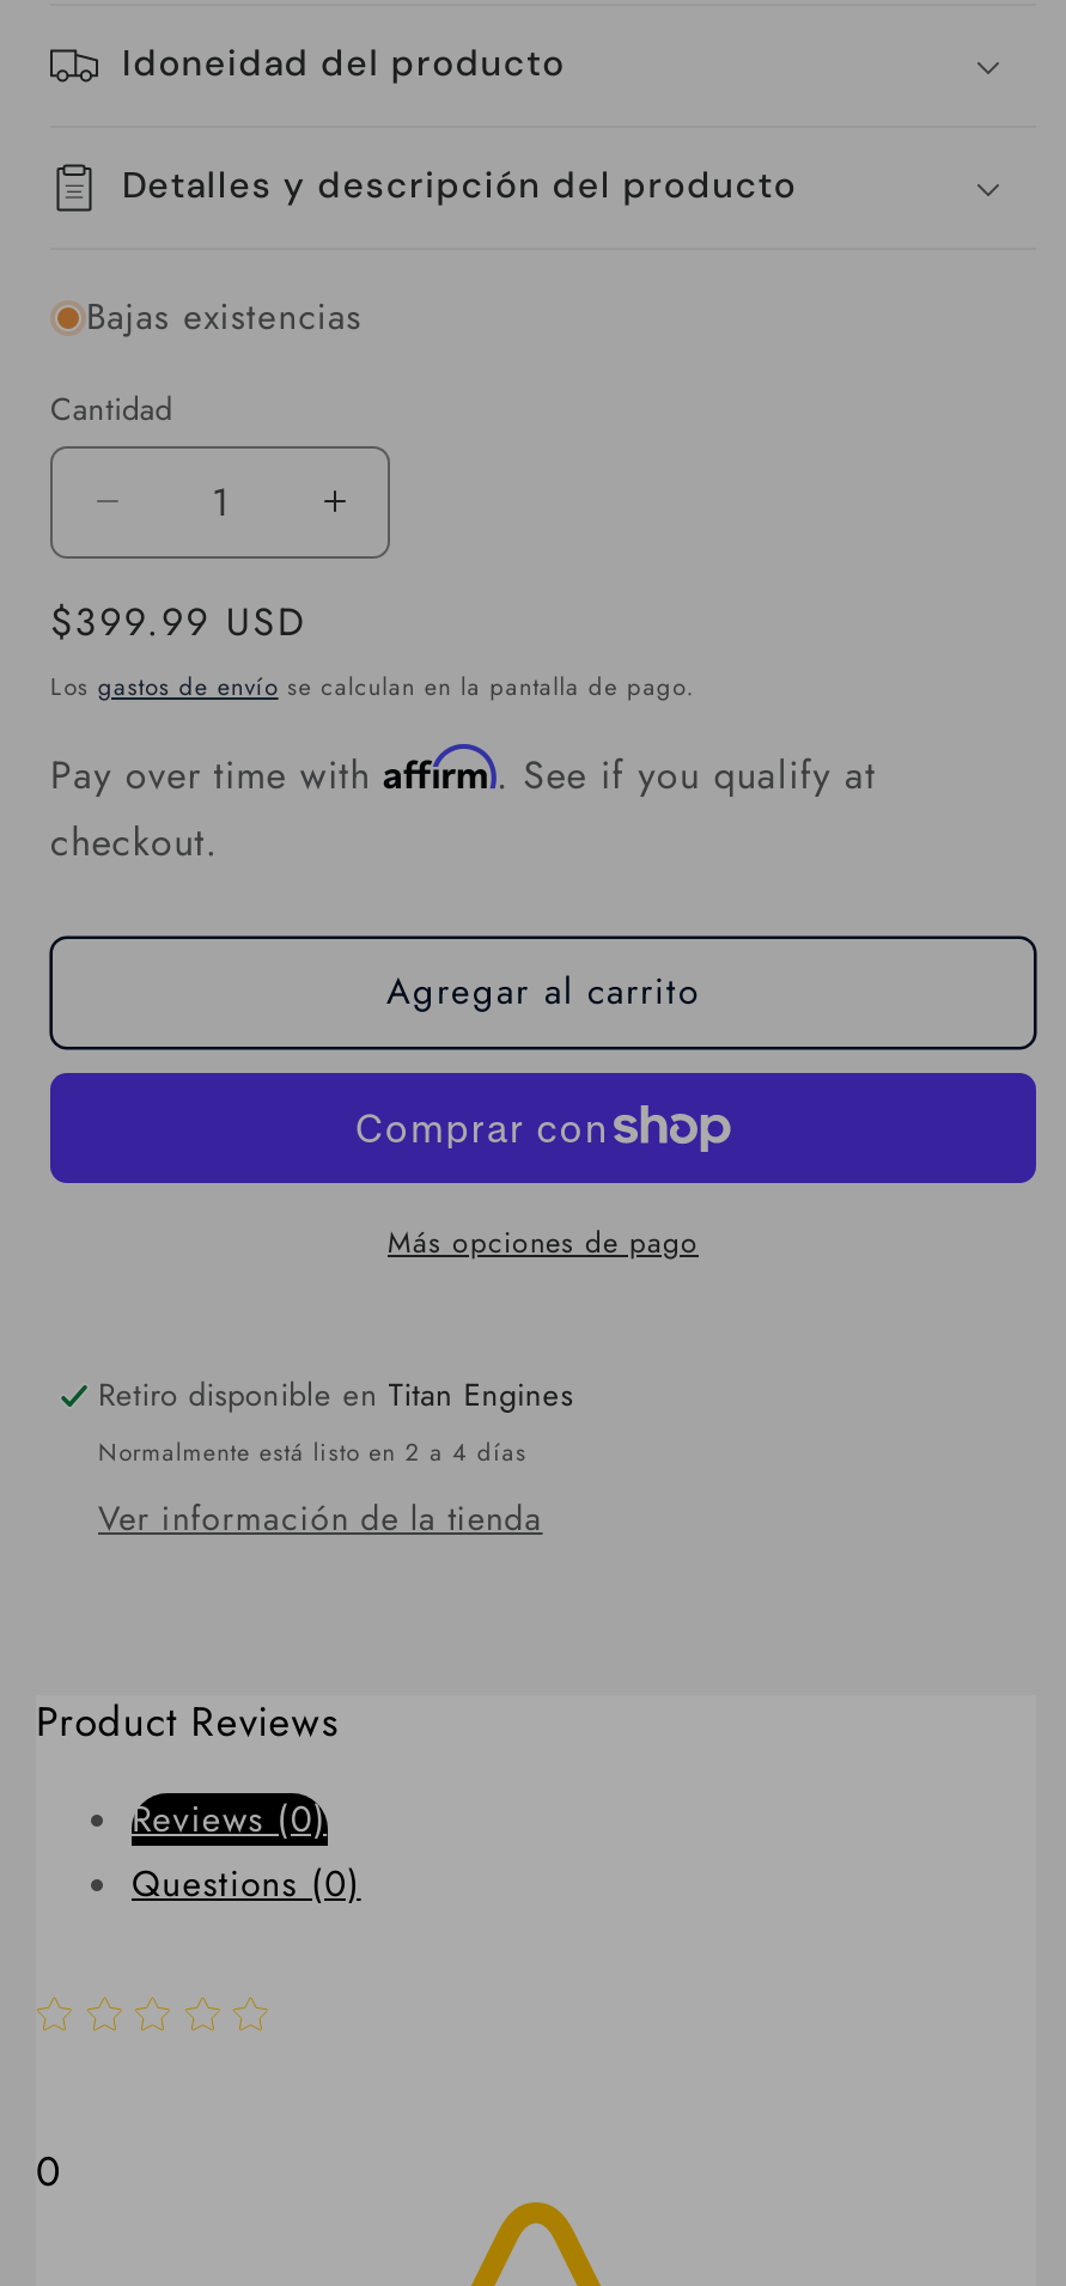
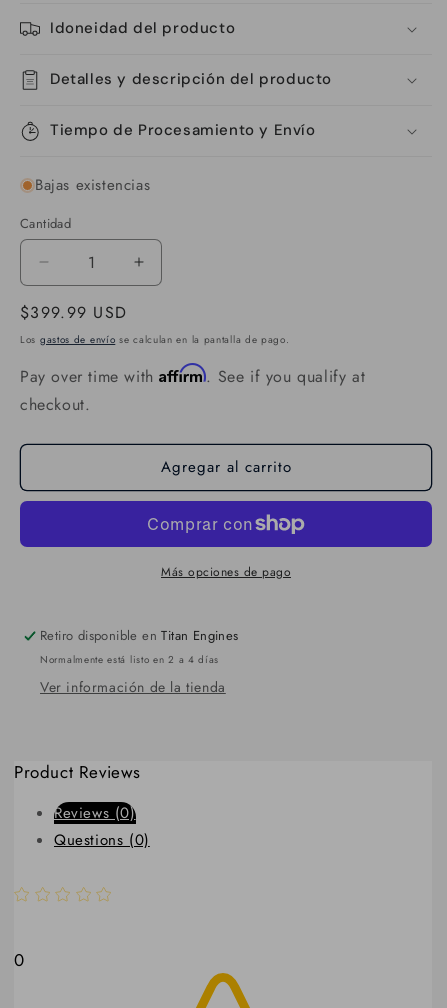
+ Tiempo de Procesamiento y Envío
